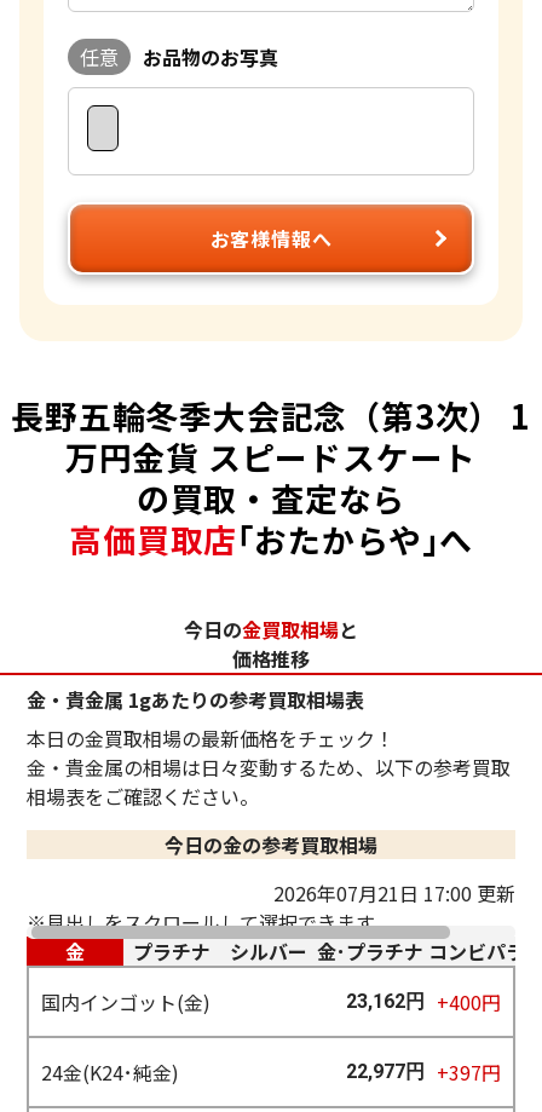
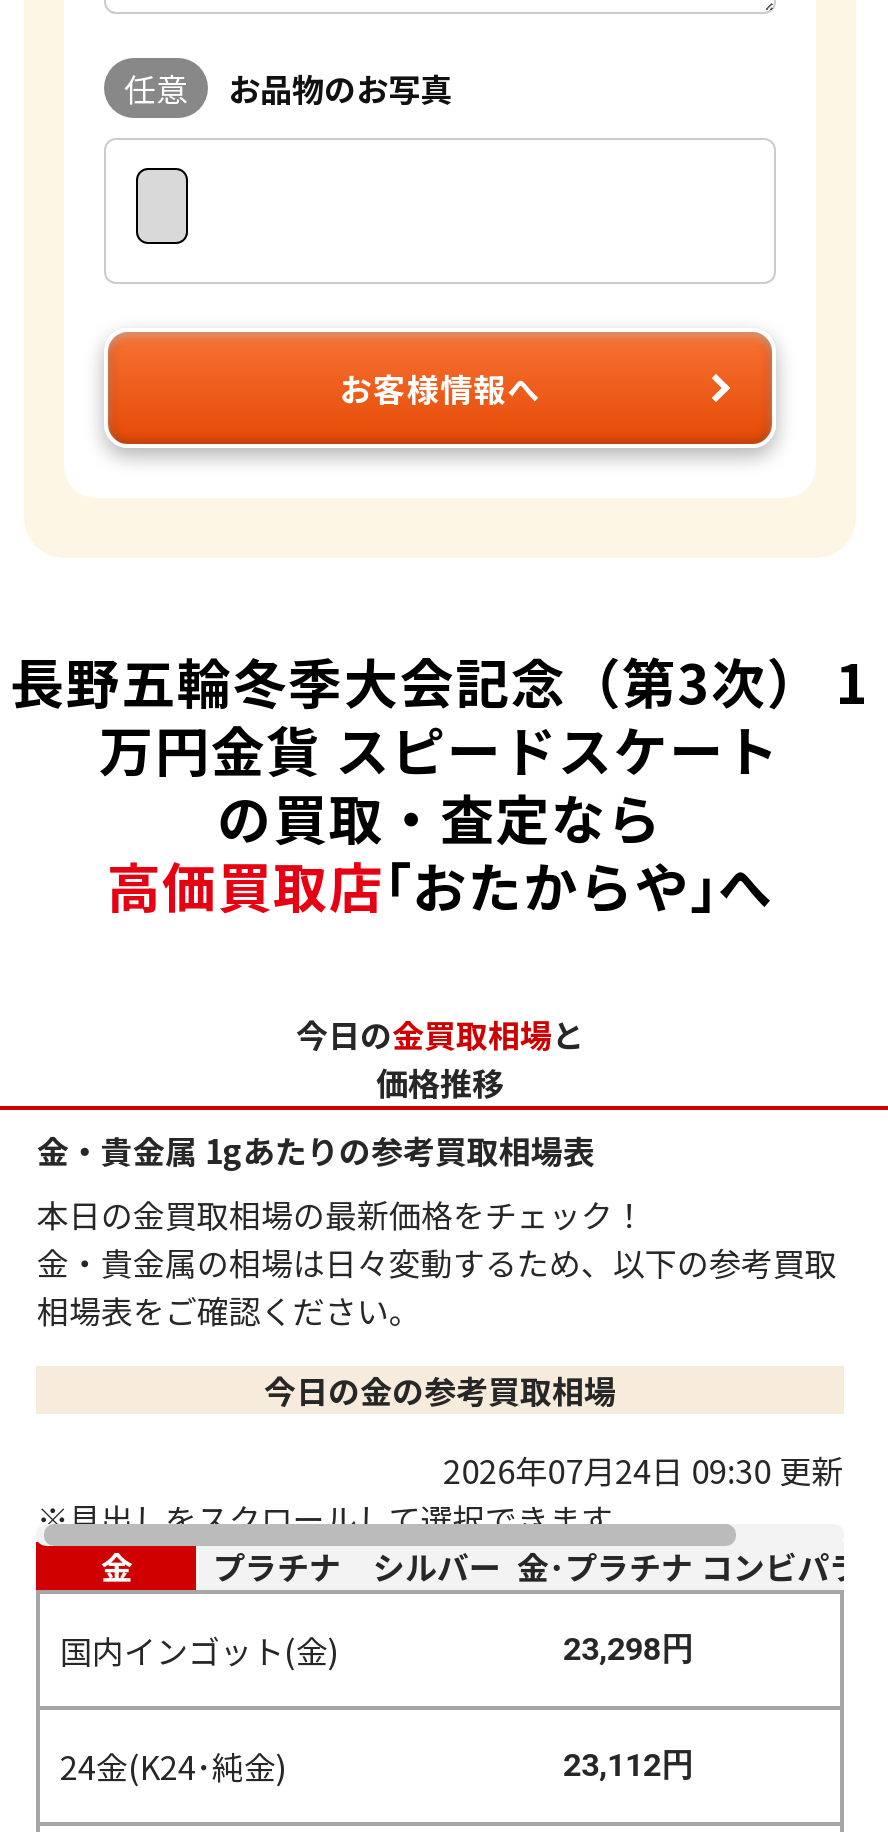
- 2026年07月21日 17:00 更新
+ 2026年07月24日 09:30 更新

- 23,162円 +400円
+ 23,298円

- 22,977円 +397円
+ 23,112円
